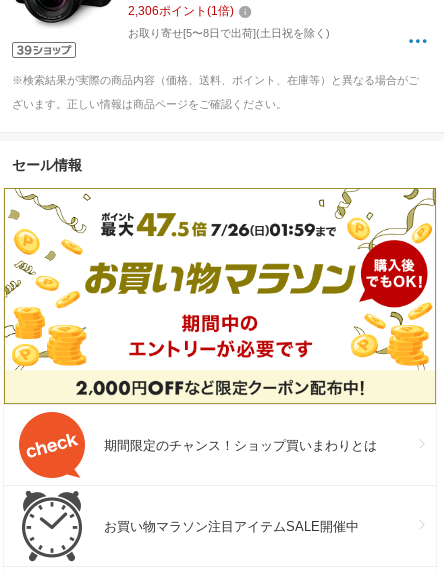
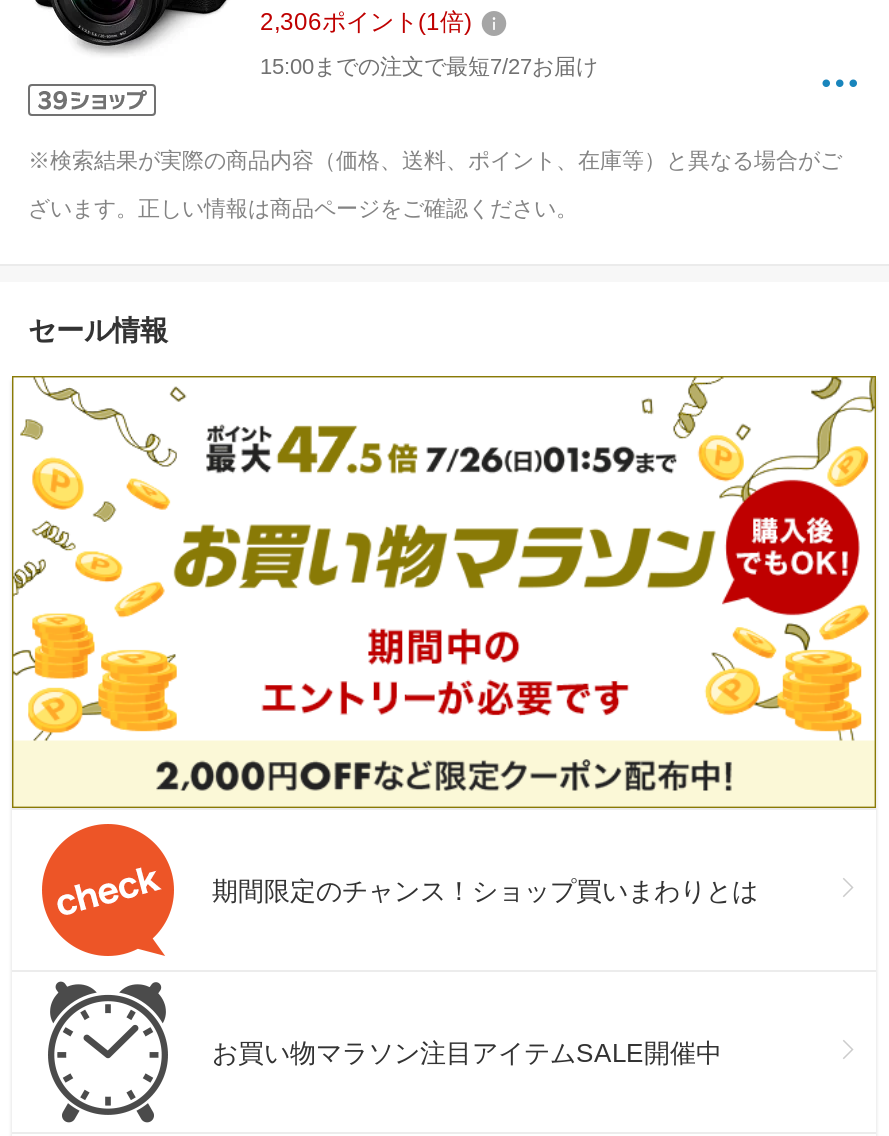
- お取り寄せ[5〜8日で出荷](土日祝を除く)
+ 15:00までの注文で最短7/27お届け
